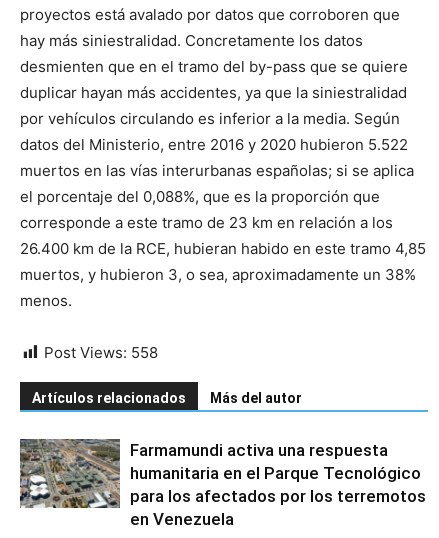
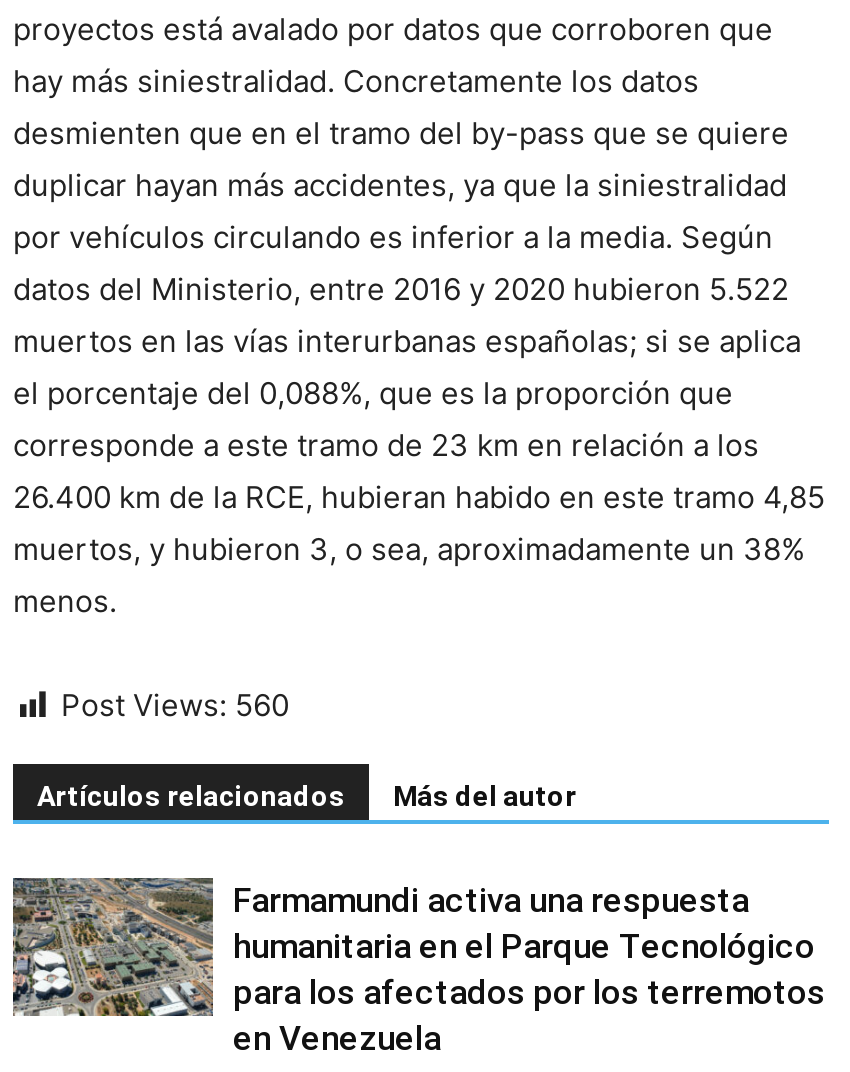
- Post Views: 558
+ Post Views: 560
